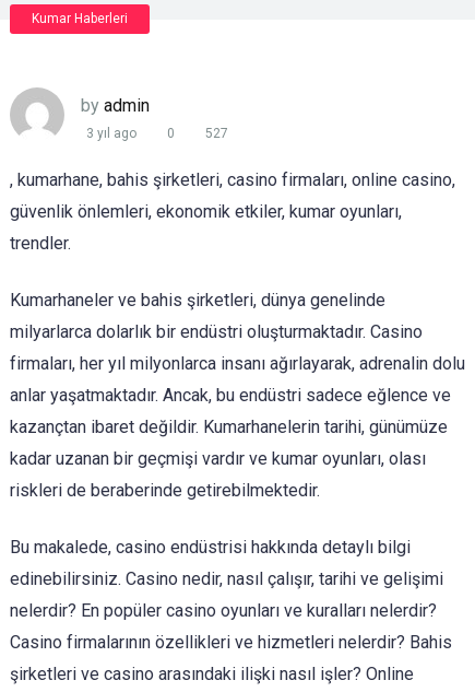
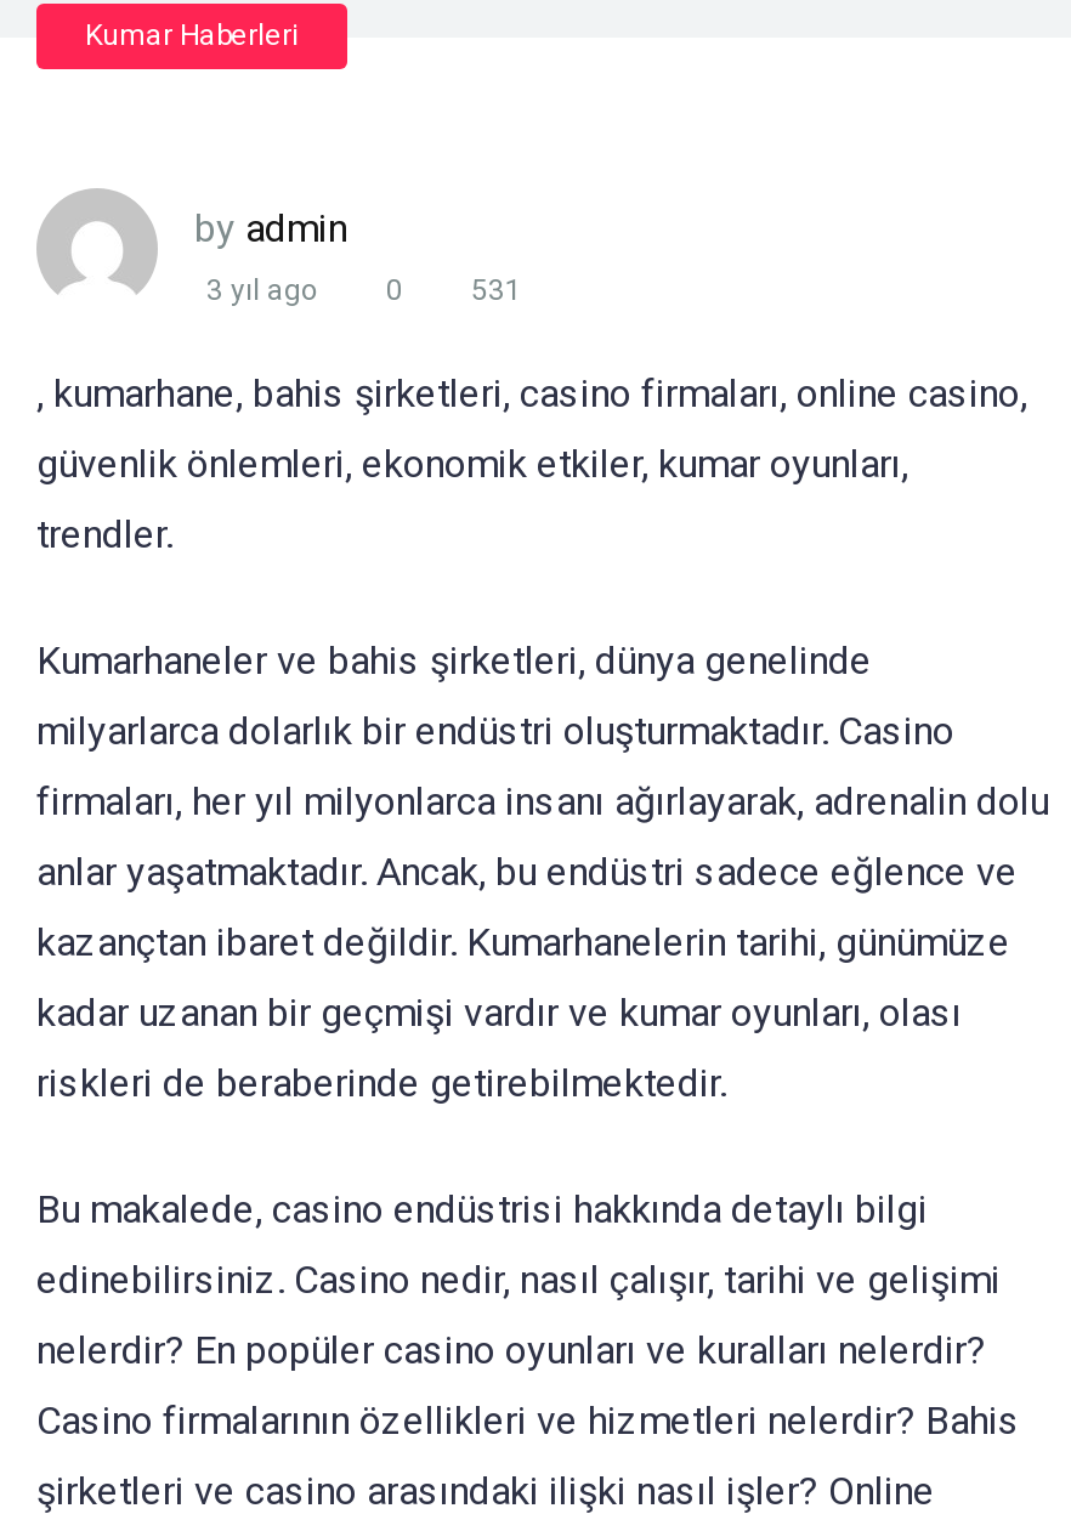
- 527
+ 531
